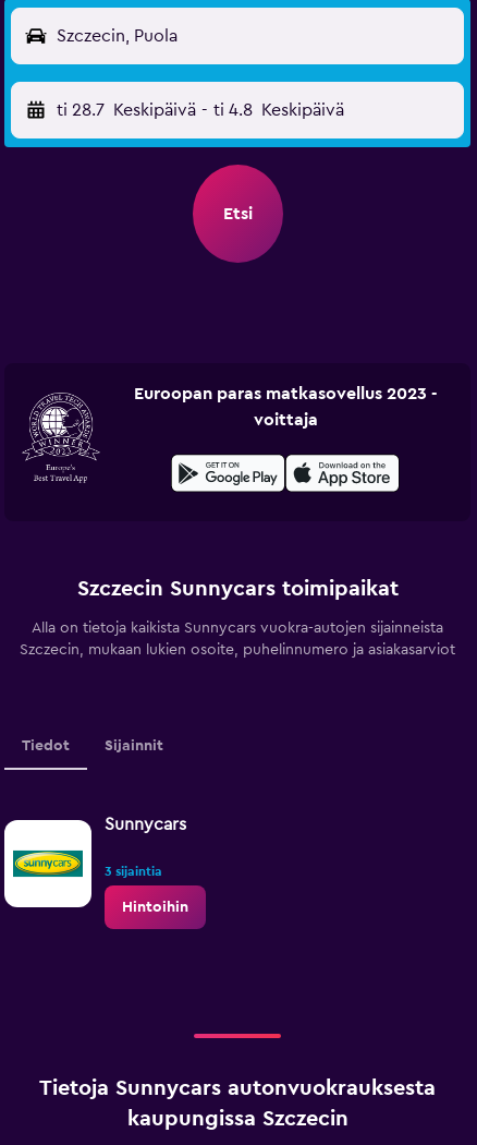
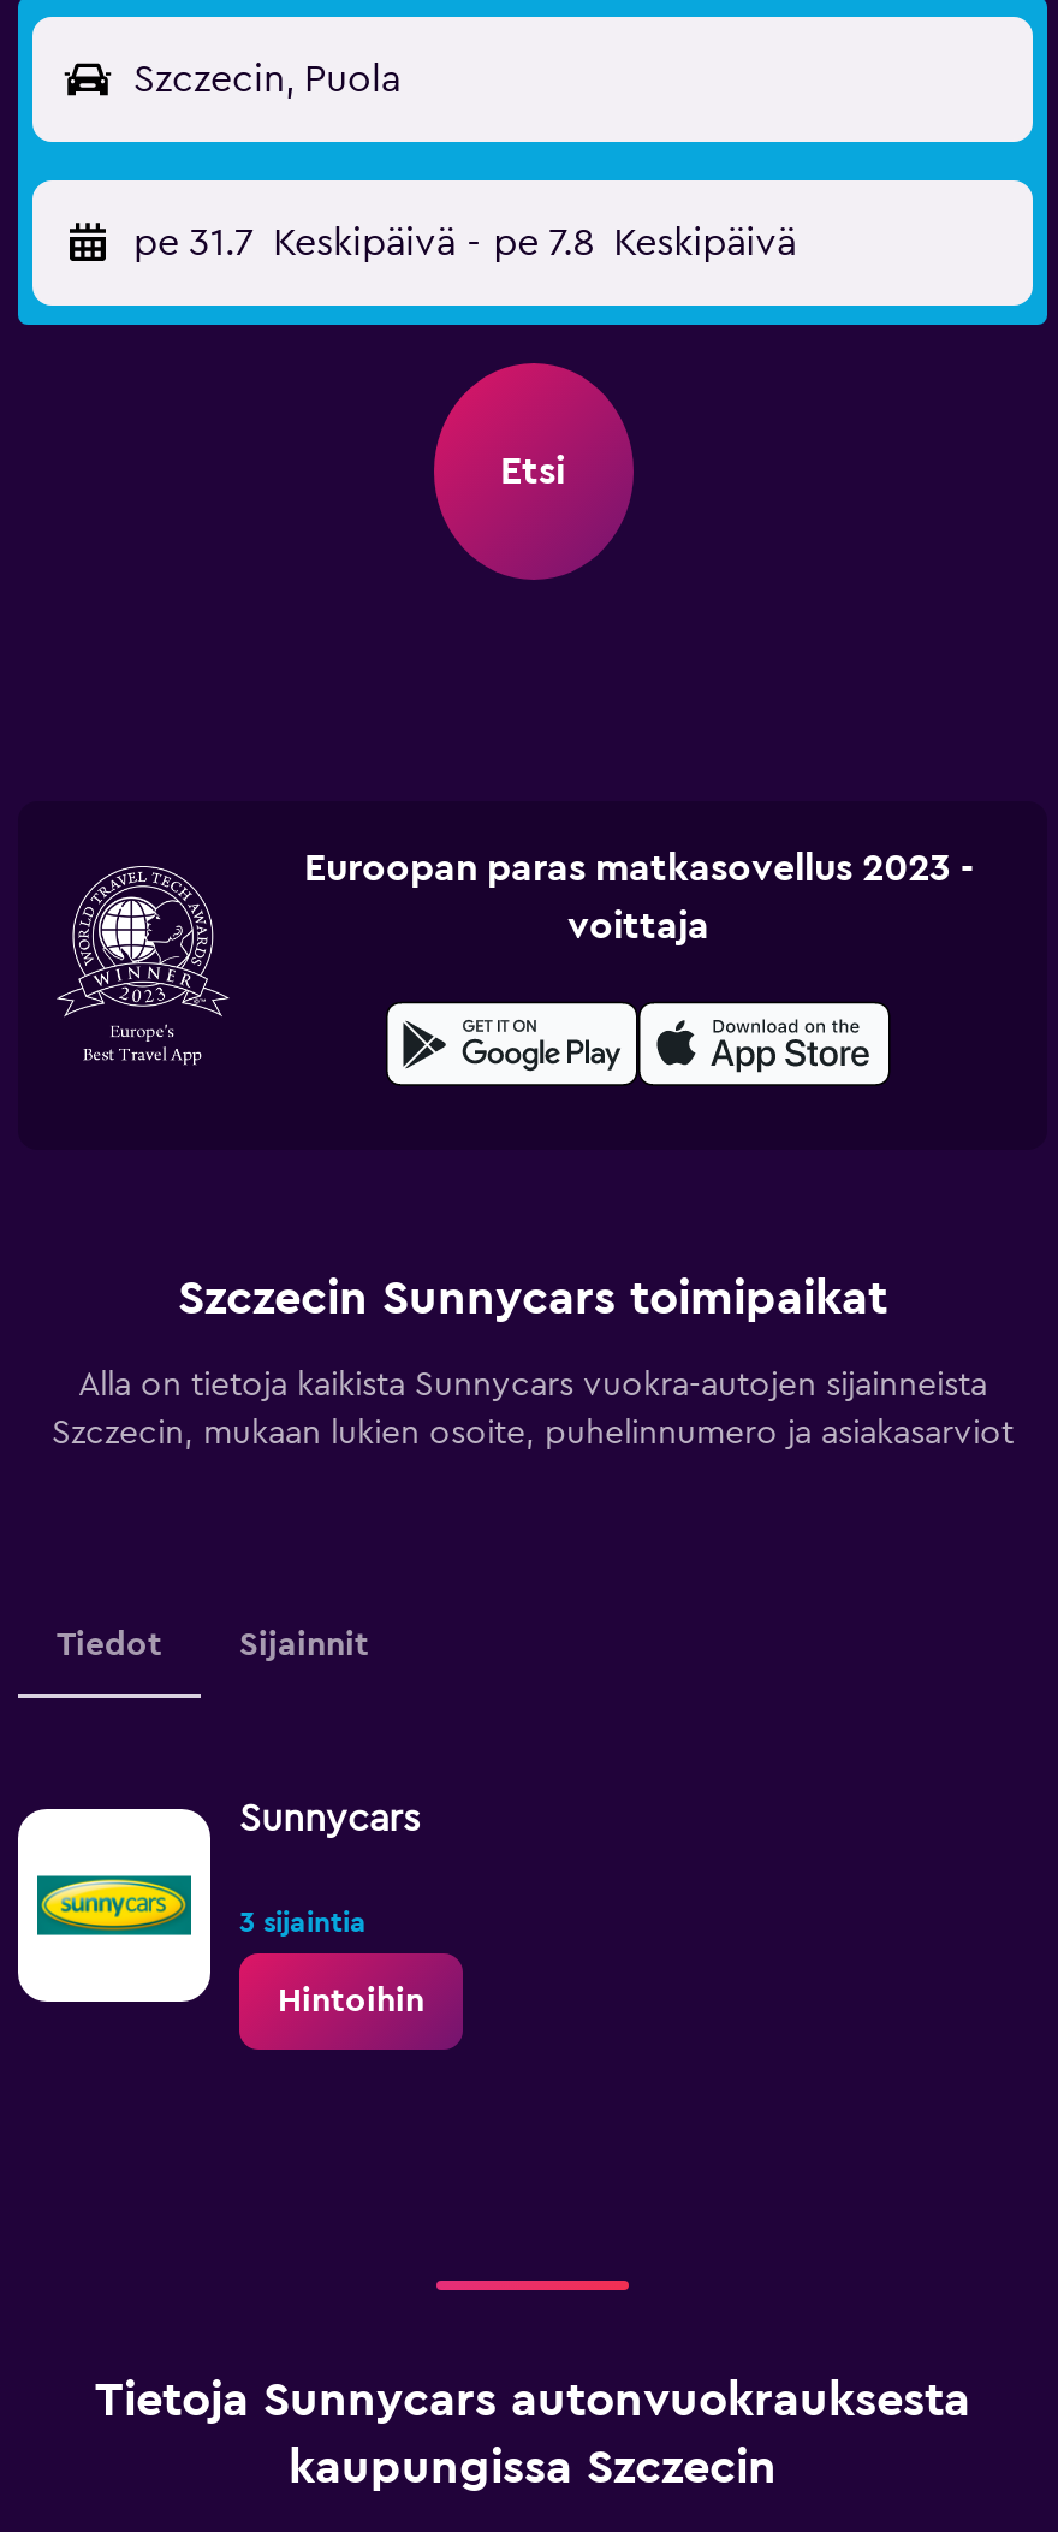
- ti 28.7 Keskipäivä - ti 4.8 Keskipäivä
+ pe 31.7 Keskipäivä - pe 7.8 Keskipäivä
